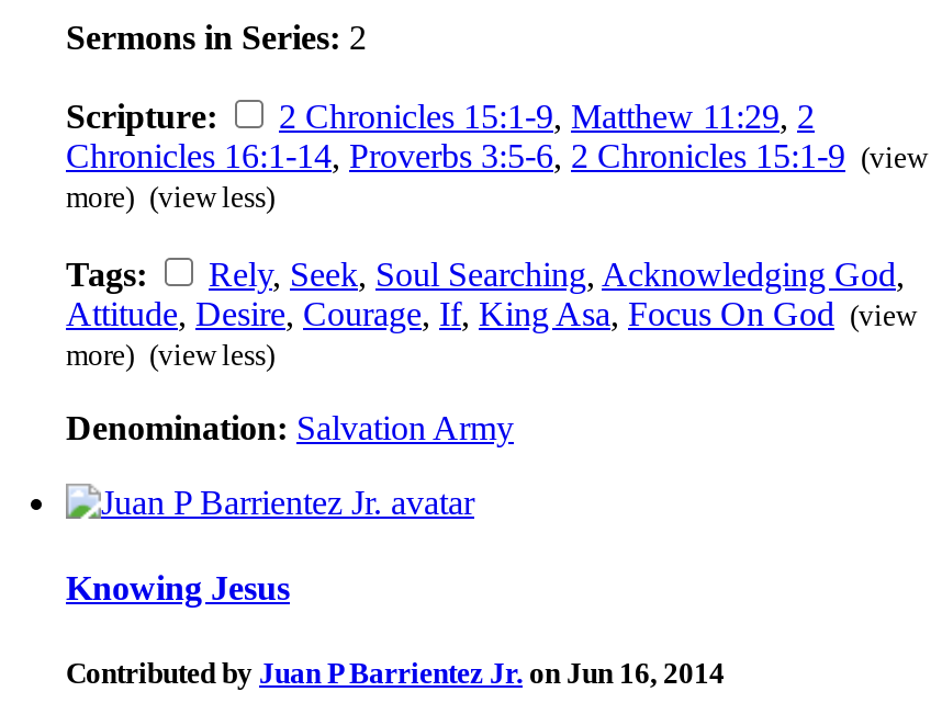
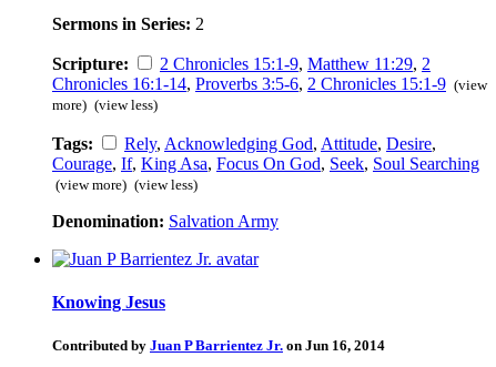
- Rely, Seek, Soul Searching, Acknowledging God,
- Attitude, Desire, Courage, If, King Asa, Focus On God (view
- more) (view less)
+ Rely, Acknowledging God, Attitude, Desire,
+ Courage, If, King Asa, Focus On God, Seek, Soul Searching
+ (view more) (view less)
